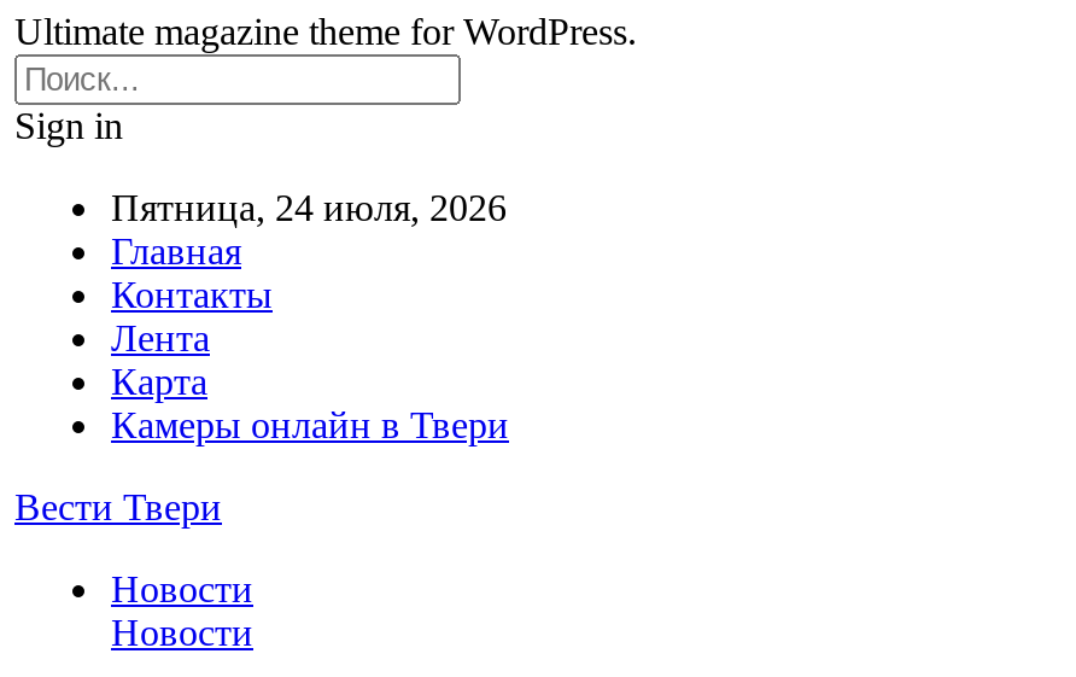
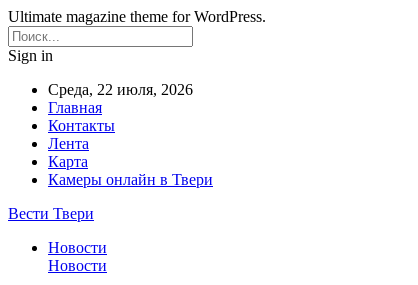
- Пятница, 24 июля, 2026
+ Среда, 22 июля, 2026
